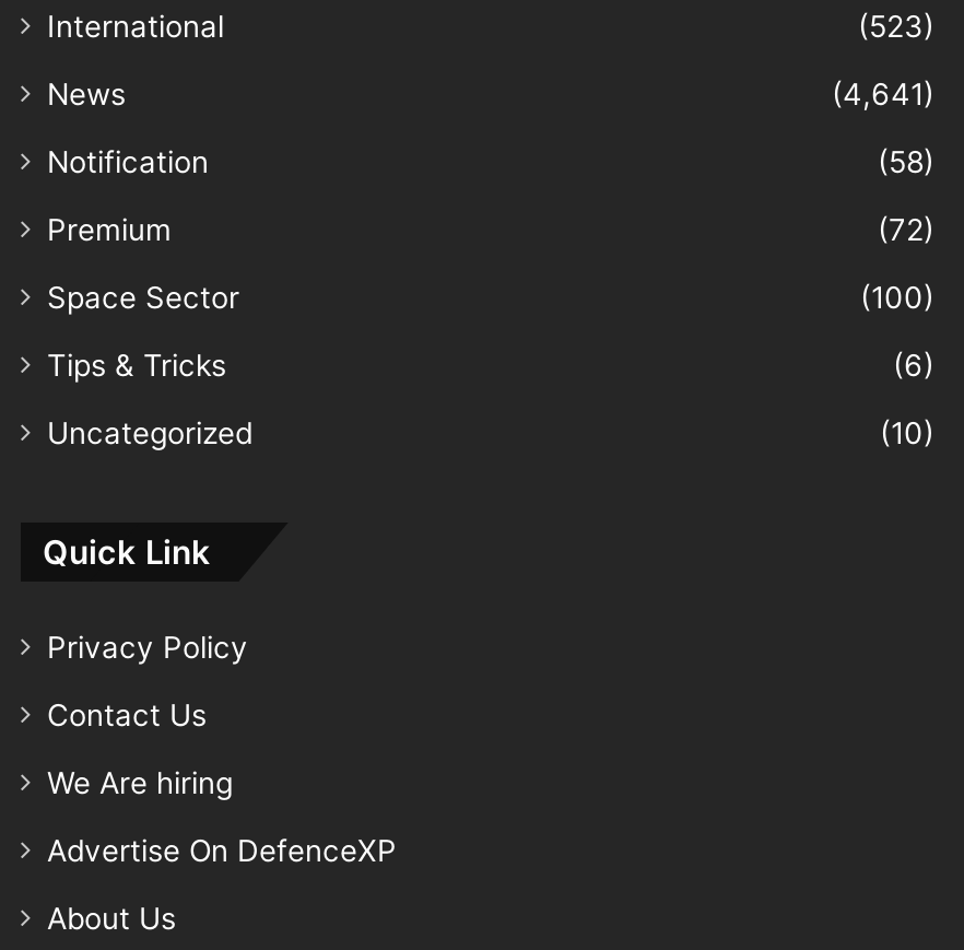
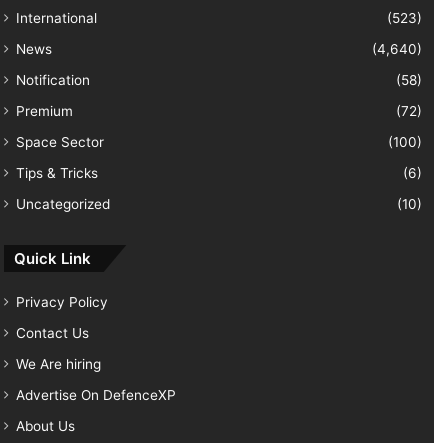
- (4,641)
+ (4,640)
